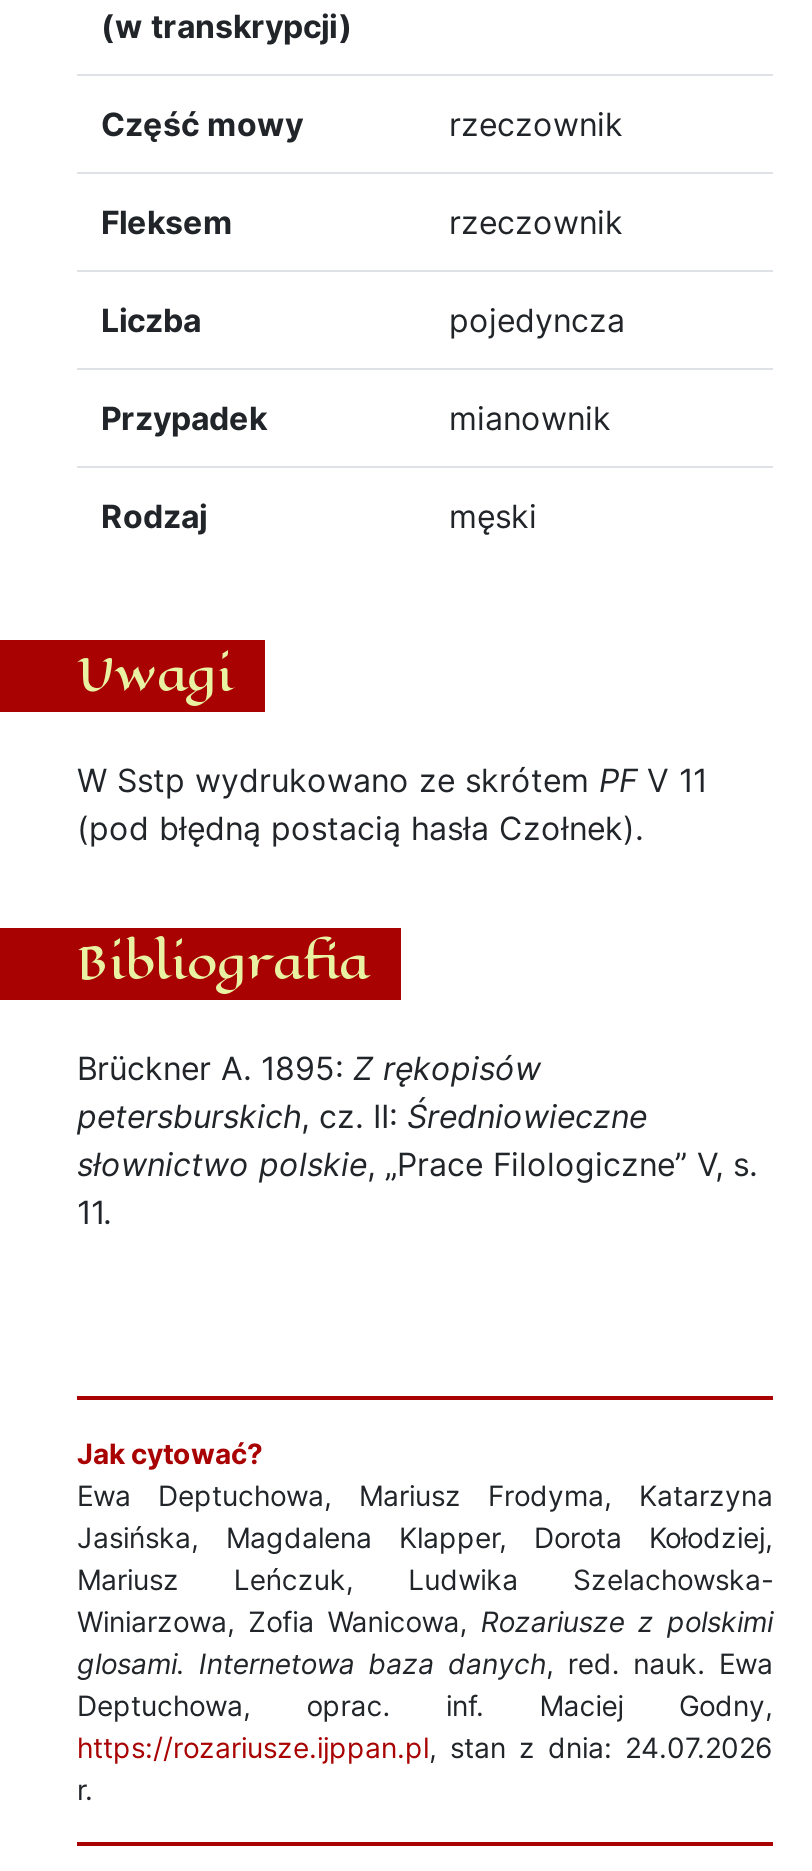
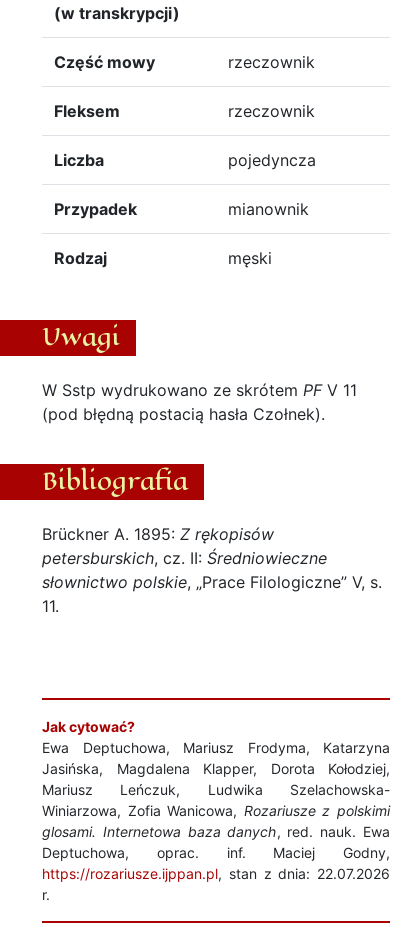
- https://rozariusze.ijppan.pl, stan z dnia: 24.07.2026
+ https://rozariusze.ijppan.pl, stan z dnia: 22.07.2026
